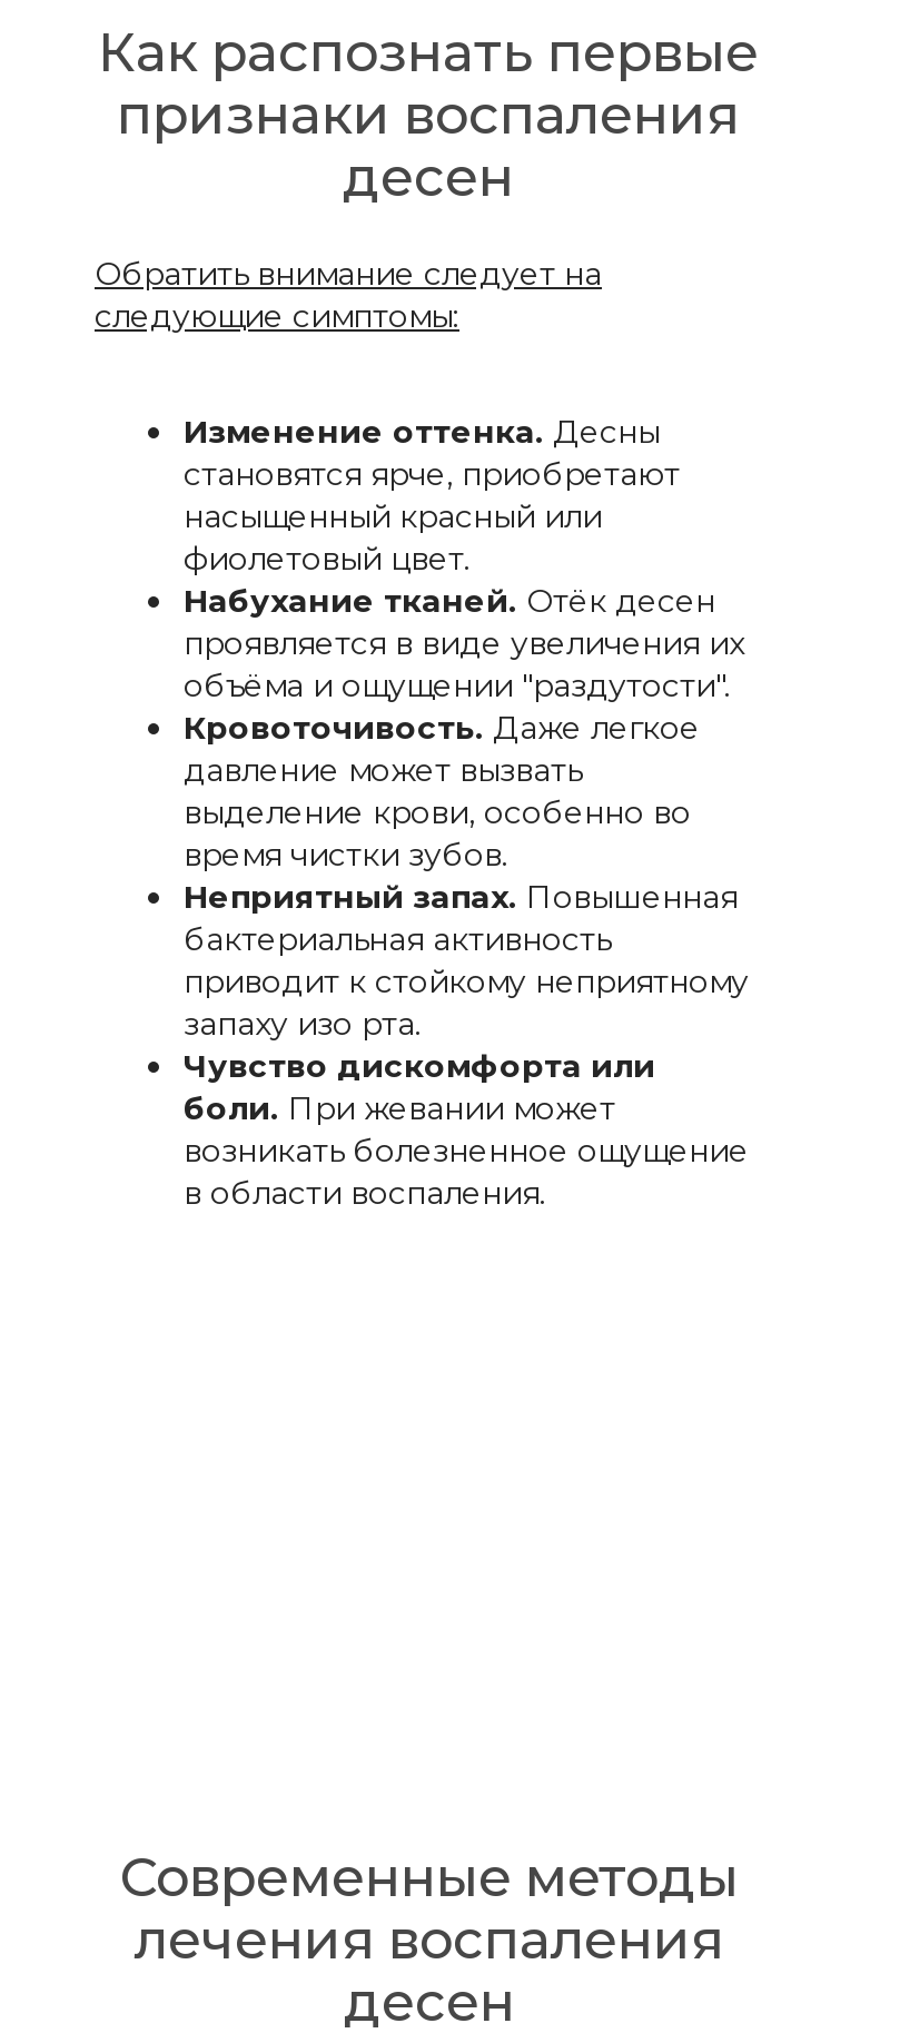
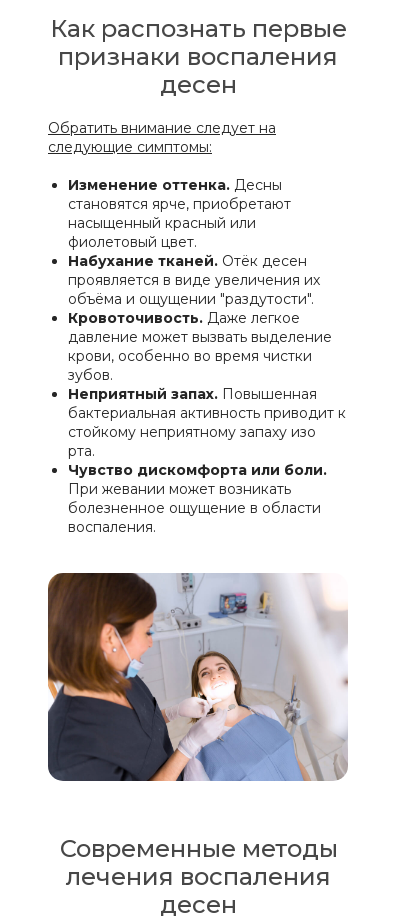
+ [image]
